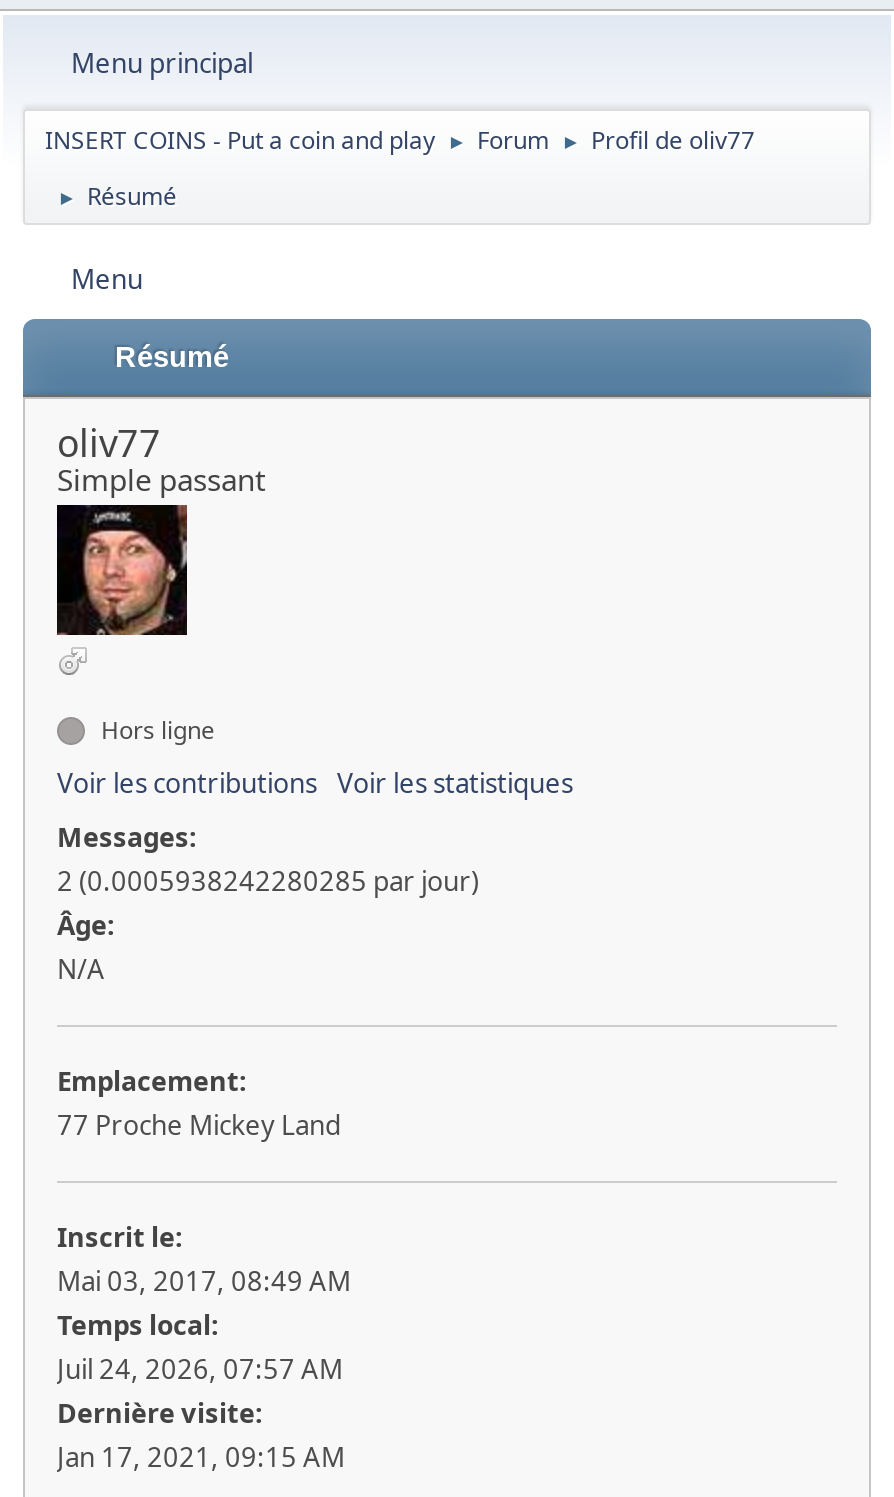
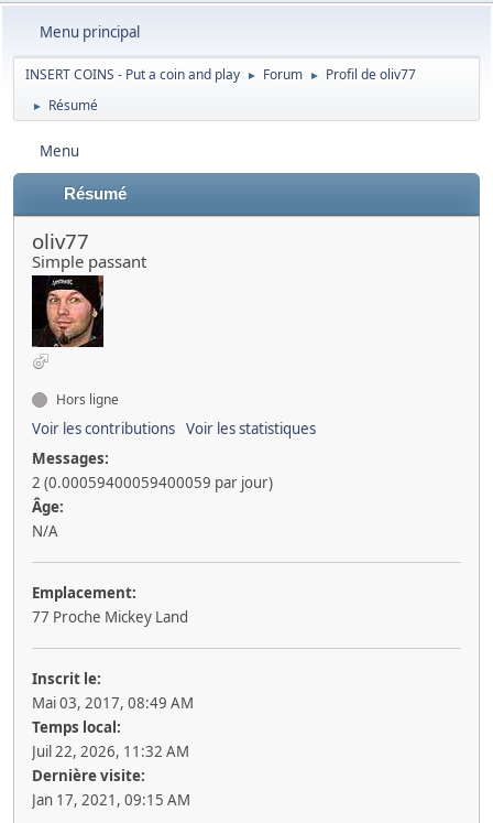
- 2 (0.0005938242280285 par jour)
+ 2 (0.00059400059400059 par jour)

- Juil 24, 2026, 07:57 AM
+ Juil 22, 2026, 11:32 AM
